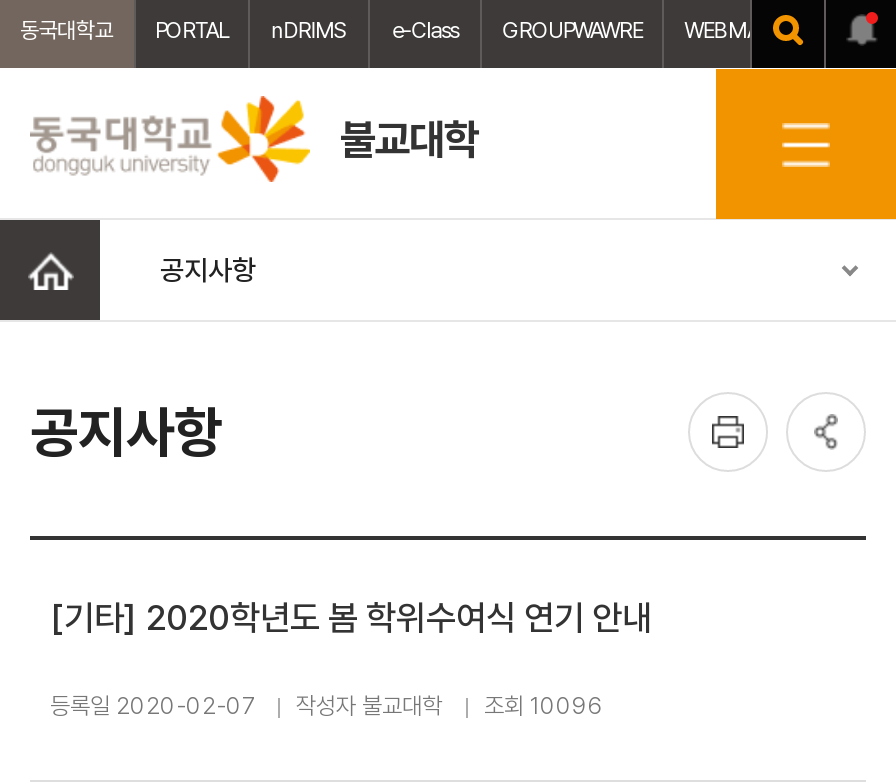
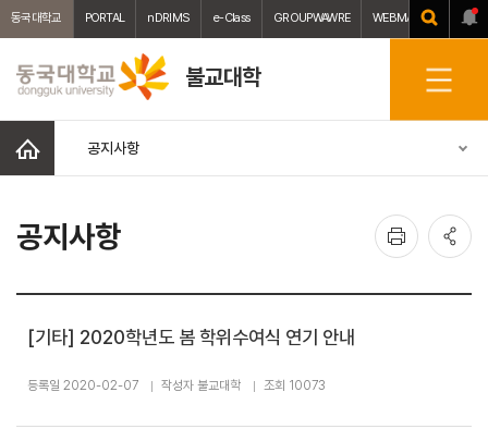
- 등록일 2020-02-07 작성자 불교대학 조회 10096
+ 등록일 2020-02-07 작성자 불교대학 조회 10073
